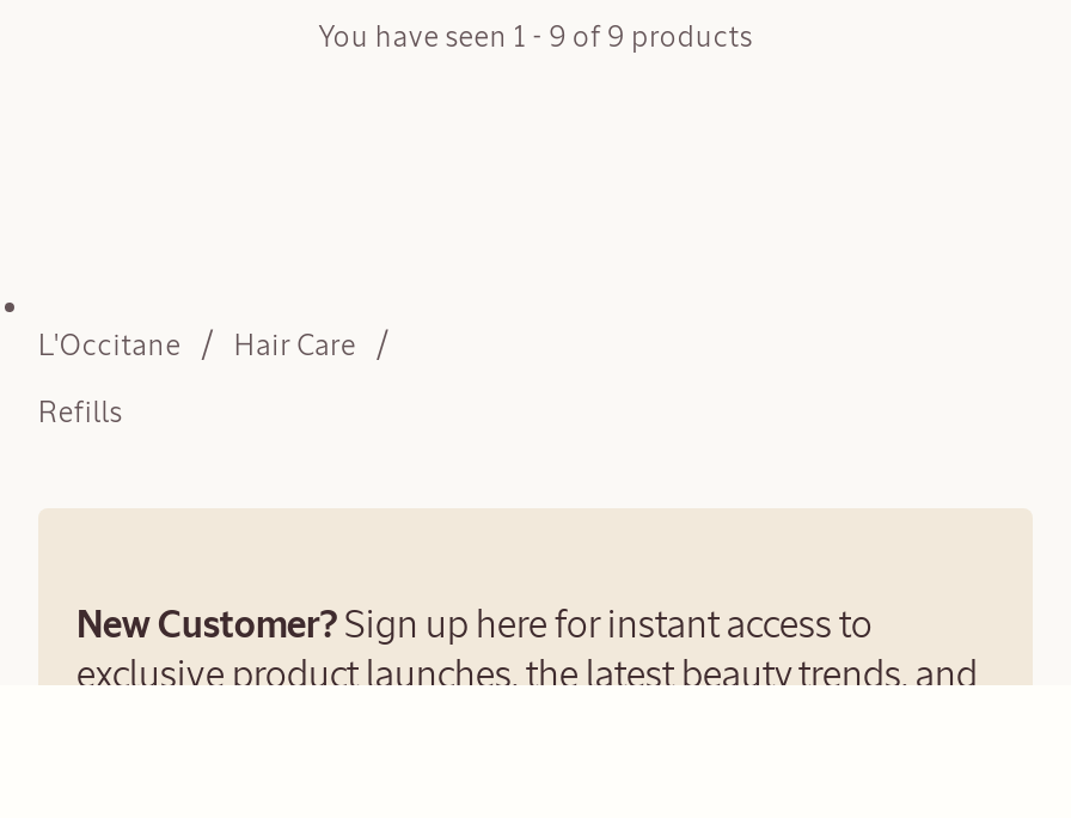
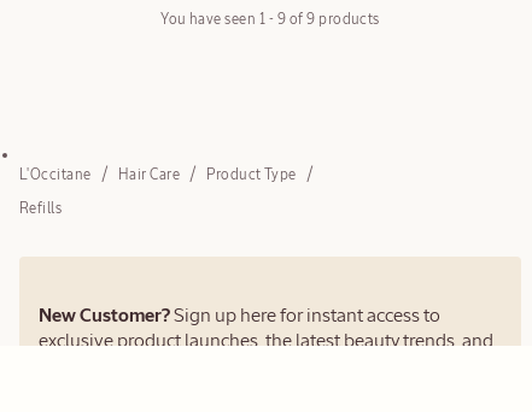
+ Product Type
